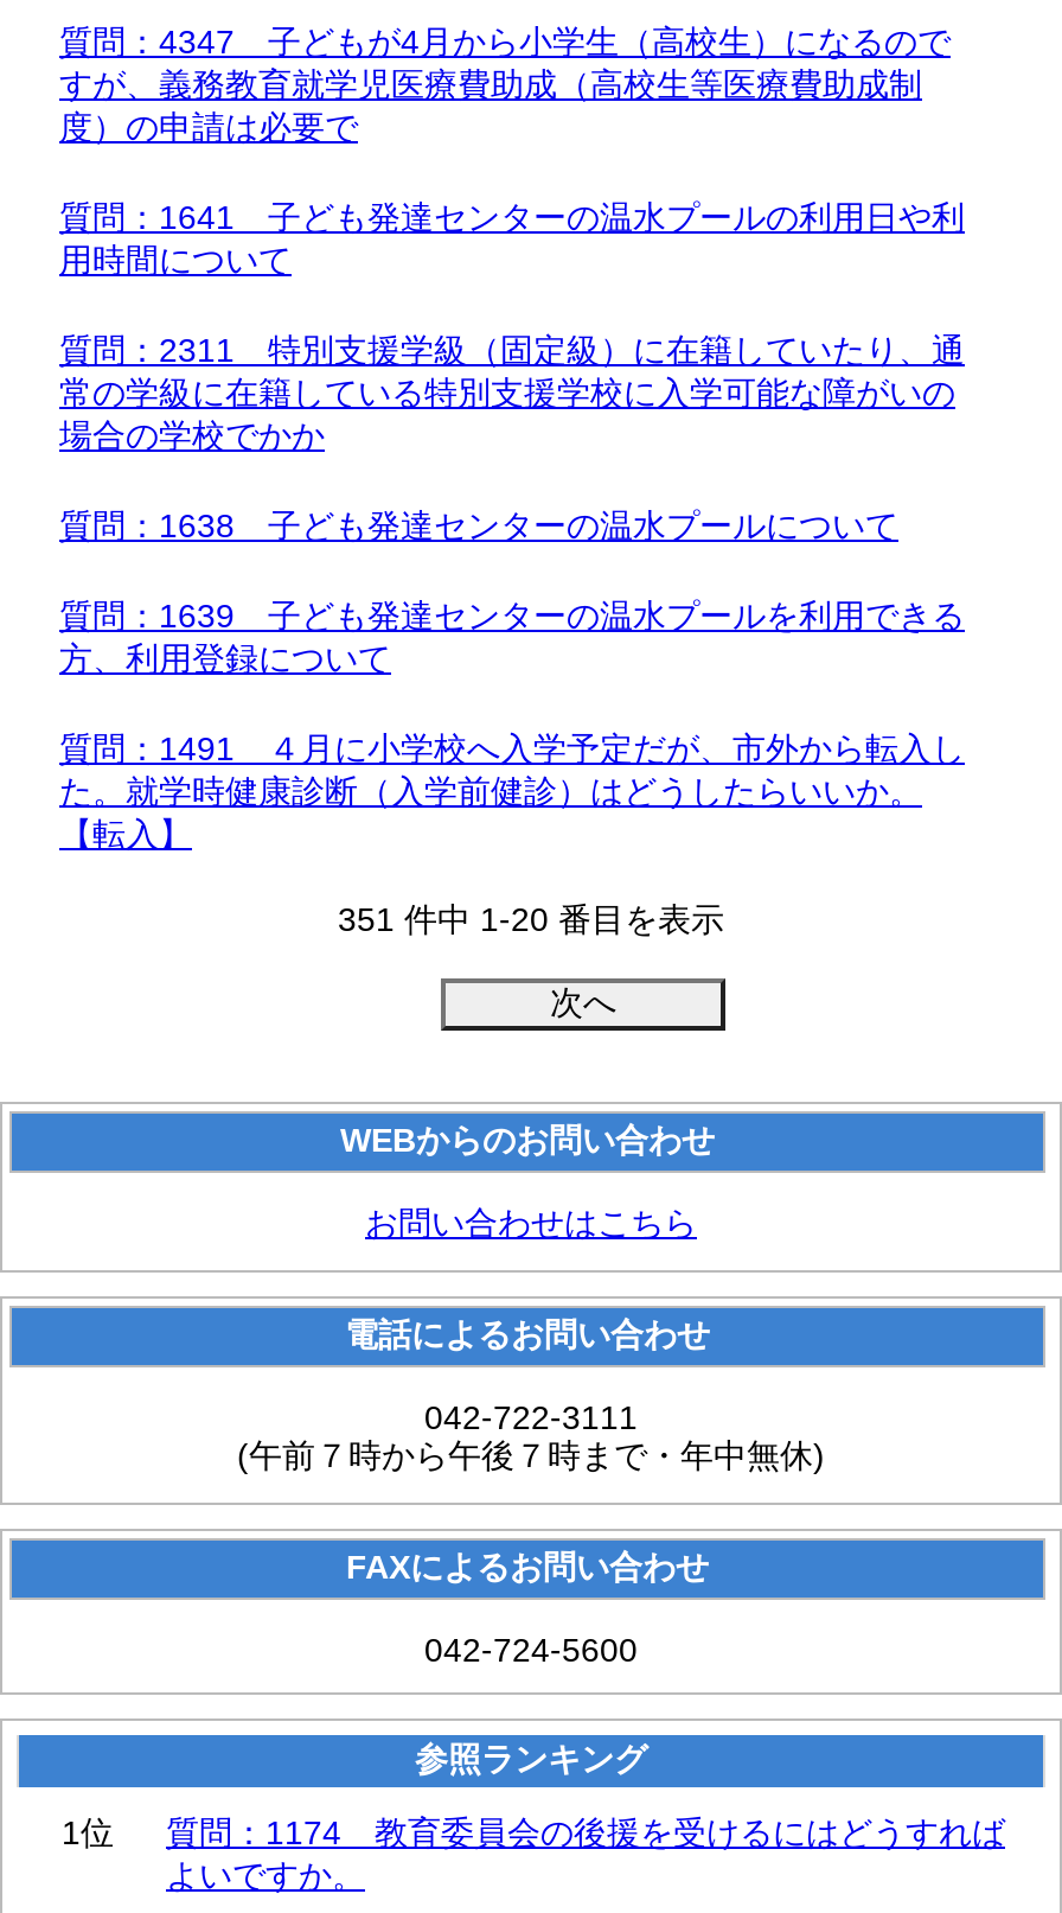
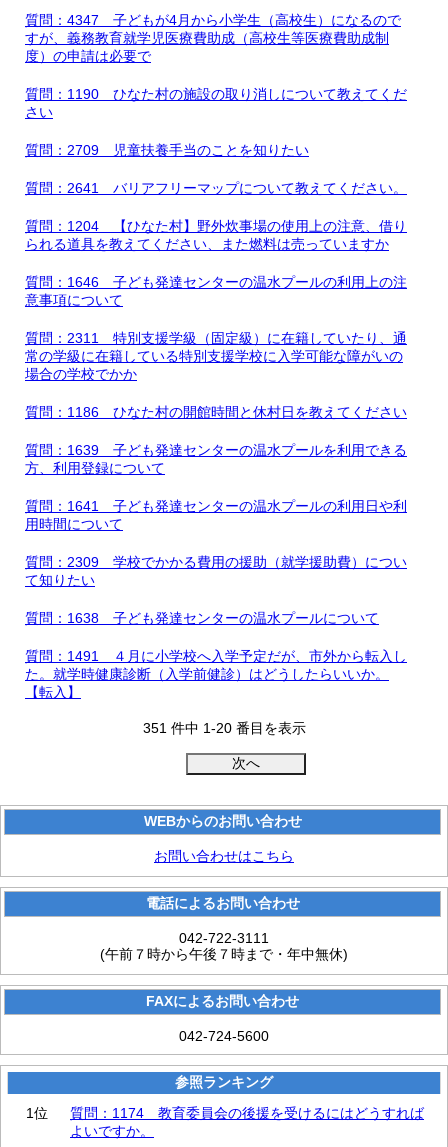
+ 質問：1190 ひなた村の施設の取り消しについて教えてくだ
+ さい
+ 質問：2709 児童扶養手当のことを知りたい
+ 質問：2641 バリアフリーマップについて教えてください。
+ 質問：1204 【ひなた村】野外炊事場の使用上の注意、借り
+ られる道具を教えてください、また燃料は売っていますか
+ 質問：1646 子ども発達センターの温水プールの利用上の注
+ 意事項について

moved down: 質問：1641 子ども発達センターの温水プールの利用日や利 | 用時間について

+ 質問：1186 ひなた村の開館時間と休村日を教えてください

moved down: 質問：1638 子ども発達センターの温水プールについて

+ 質問：2309 学校でかかる費用の援助（就学援助費）につい
+ て知りたい
